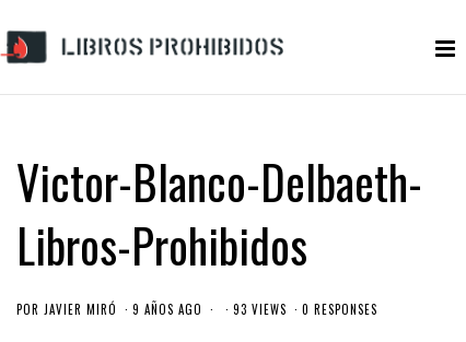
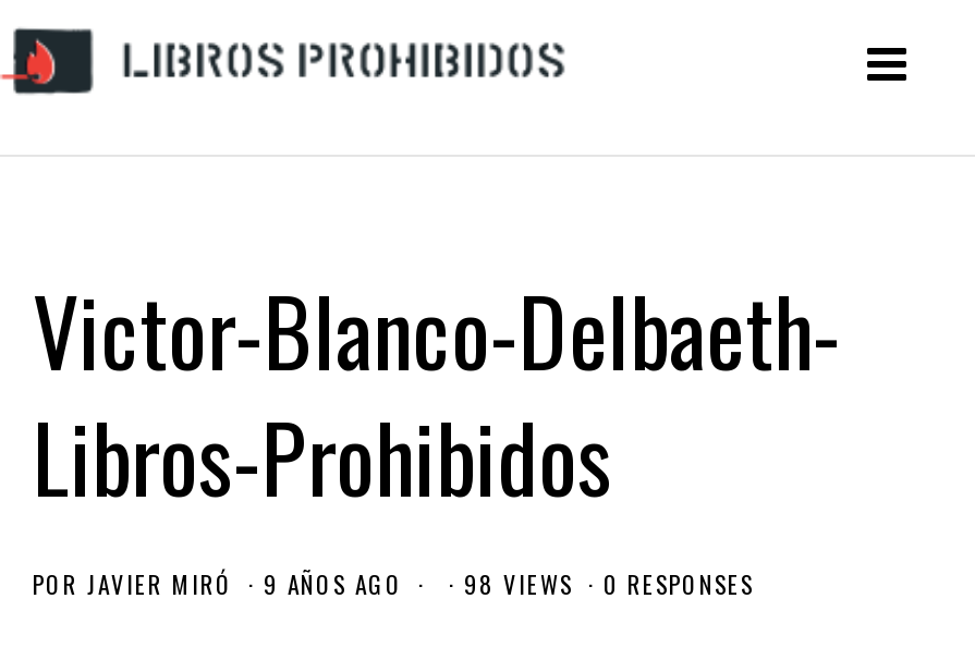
- POR JAVIER MIRÓ 9 AÑOS AGO 93 VIEWS 0 RESPONSES
+ POR JAVIER MIRÓ 9 AÑOS AGO 98 VIEWS 0 RESPONSES
